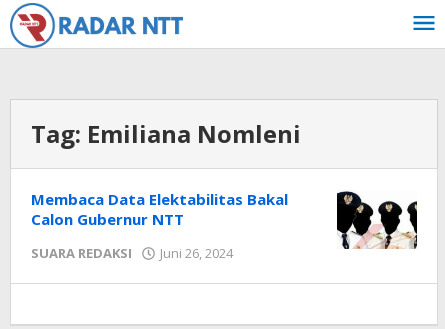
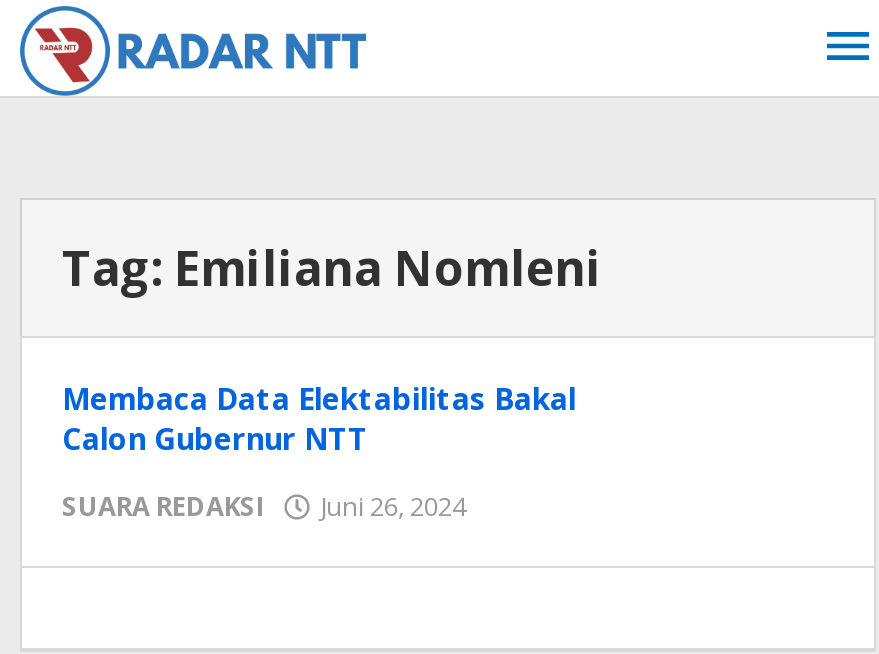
- [image]
